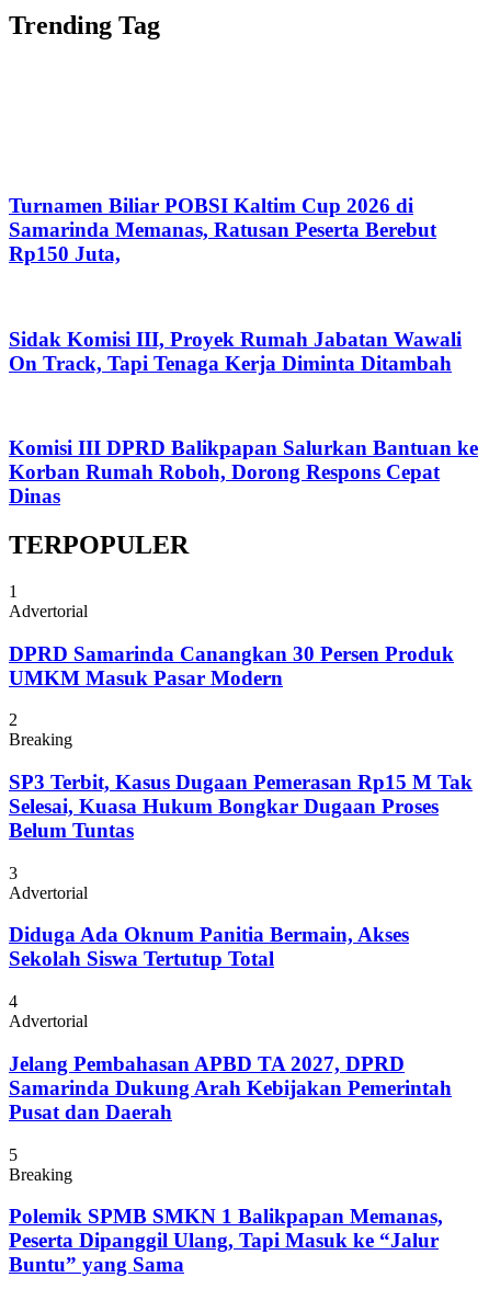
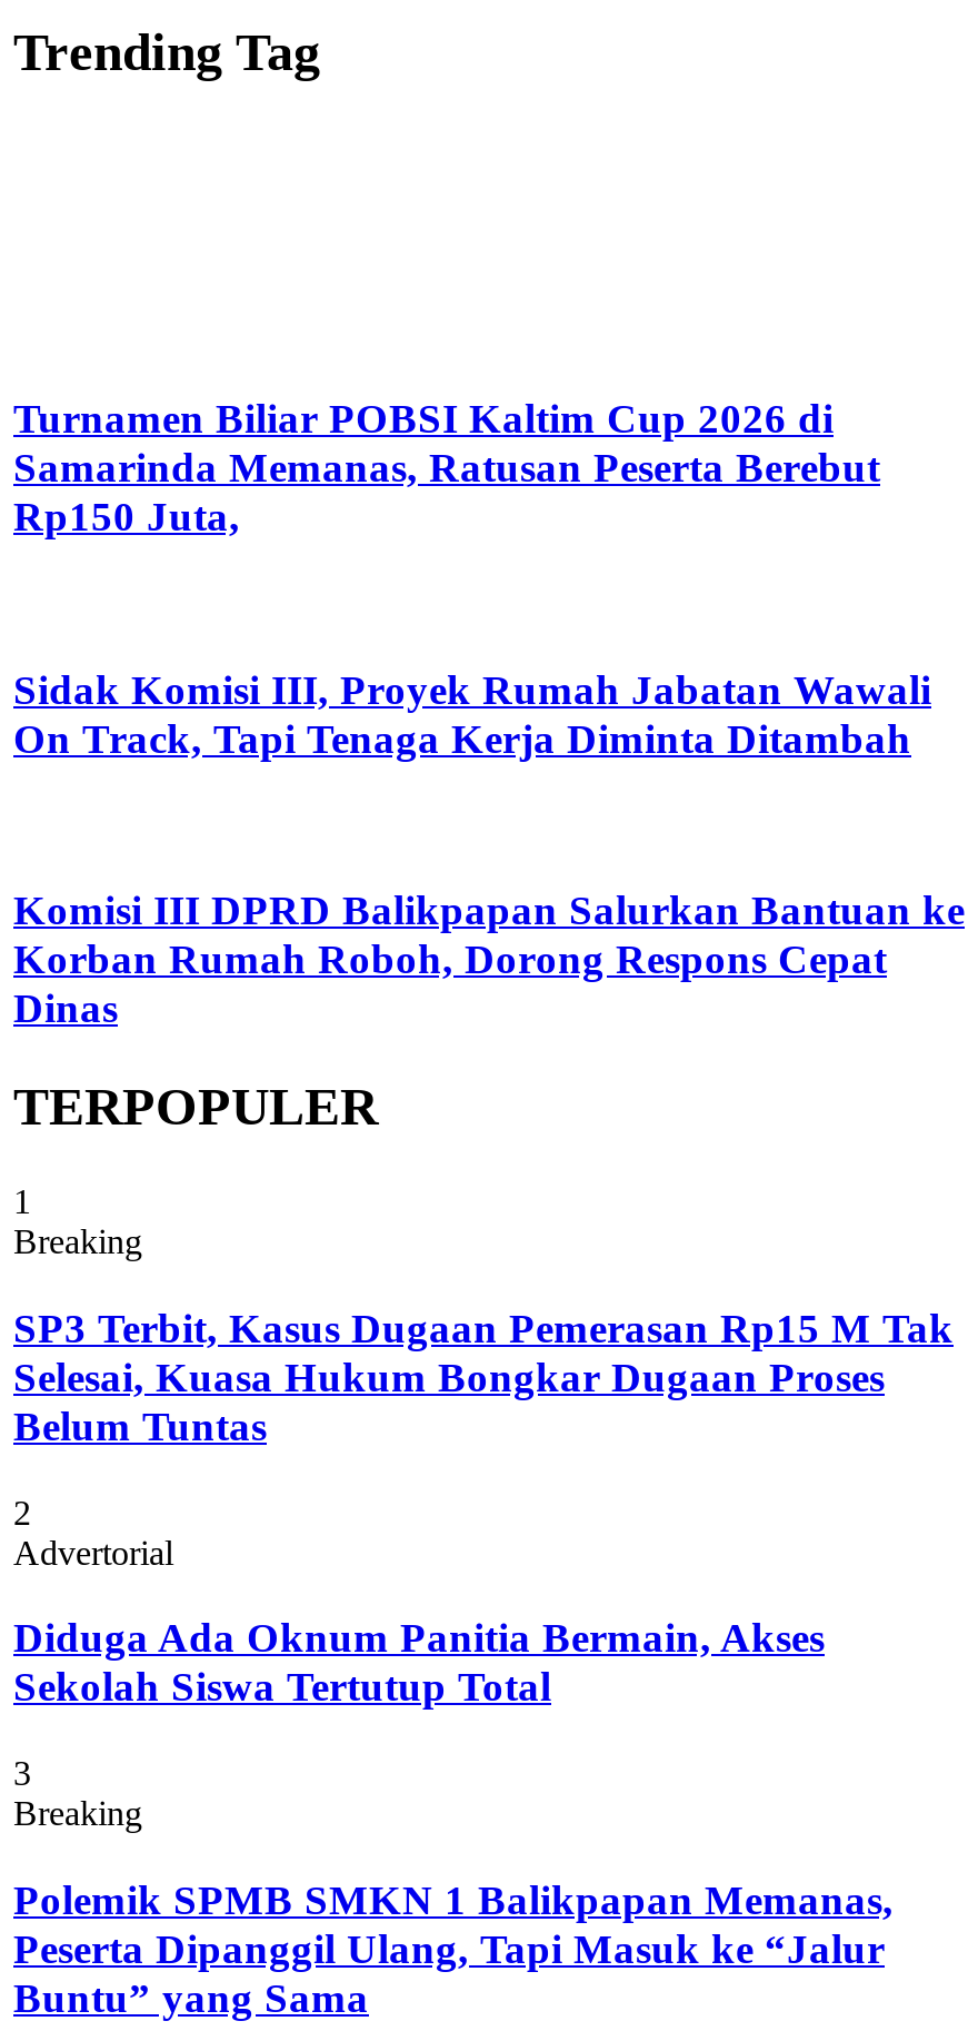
- Advertorial
- DPRD Samarinda Canangkan 30 Persen Produk
- UMKM Masuk Pasar Modern
- 2

- 3
+ 2

- 4
- Advertorial
- Jelang Pembahasan APBD TA 2027, DPRD
- Samarinda Dukung Arah Kebijakan Pemerintah
- Pusat dan Daerah
- 5
+ 3
